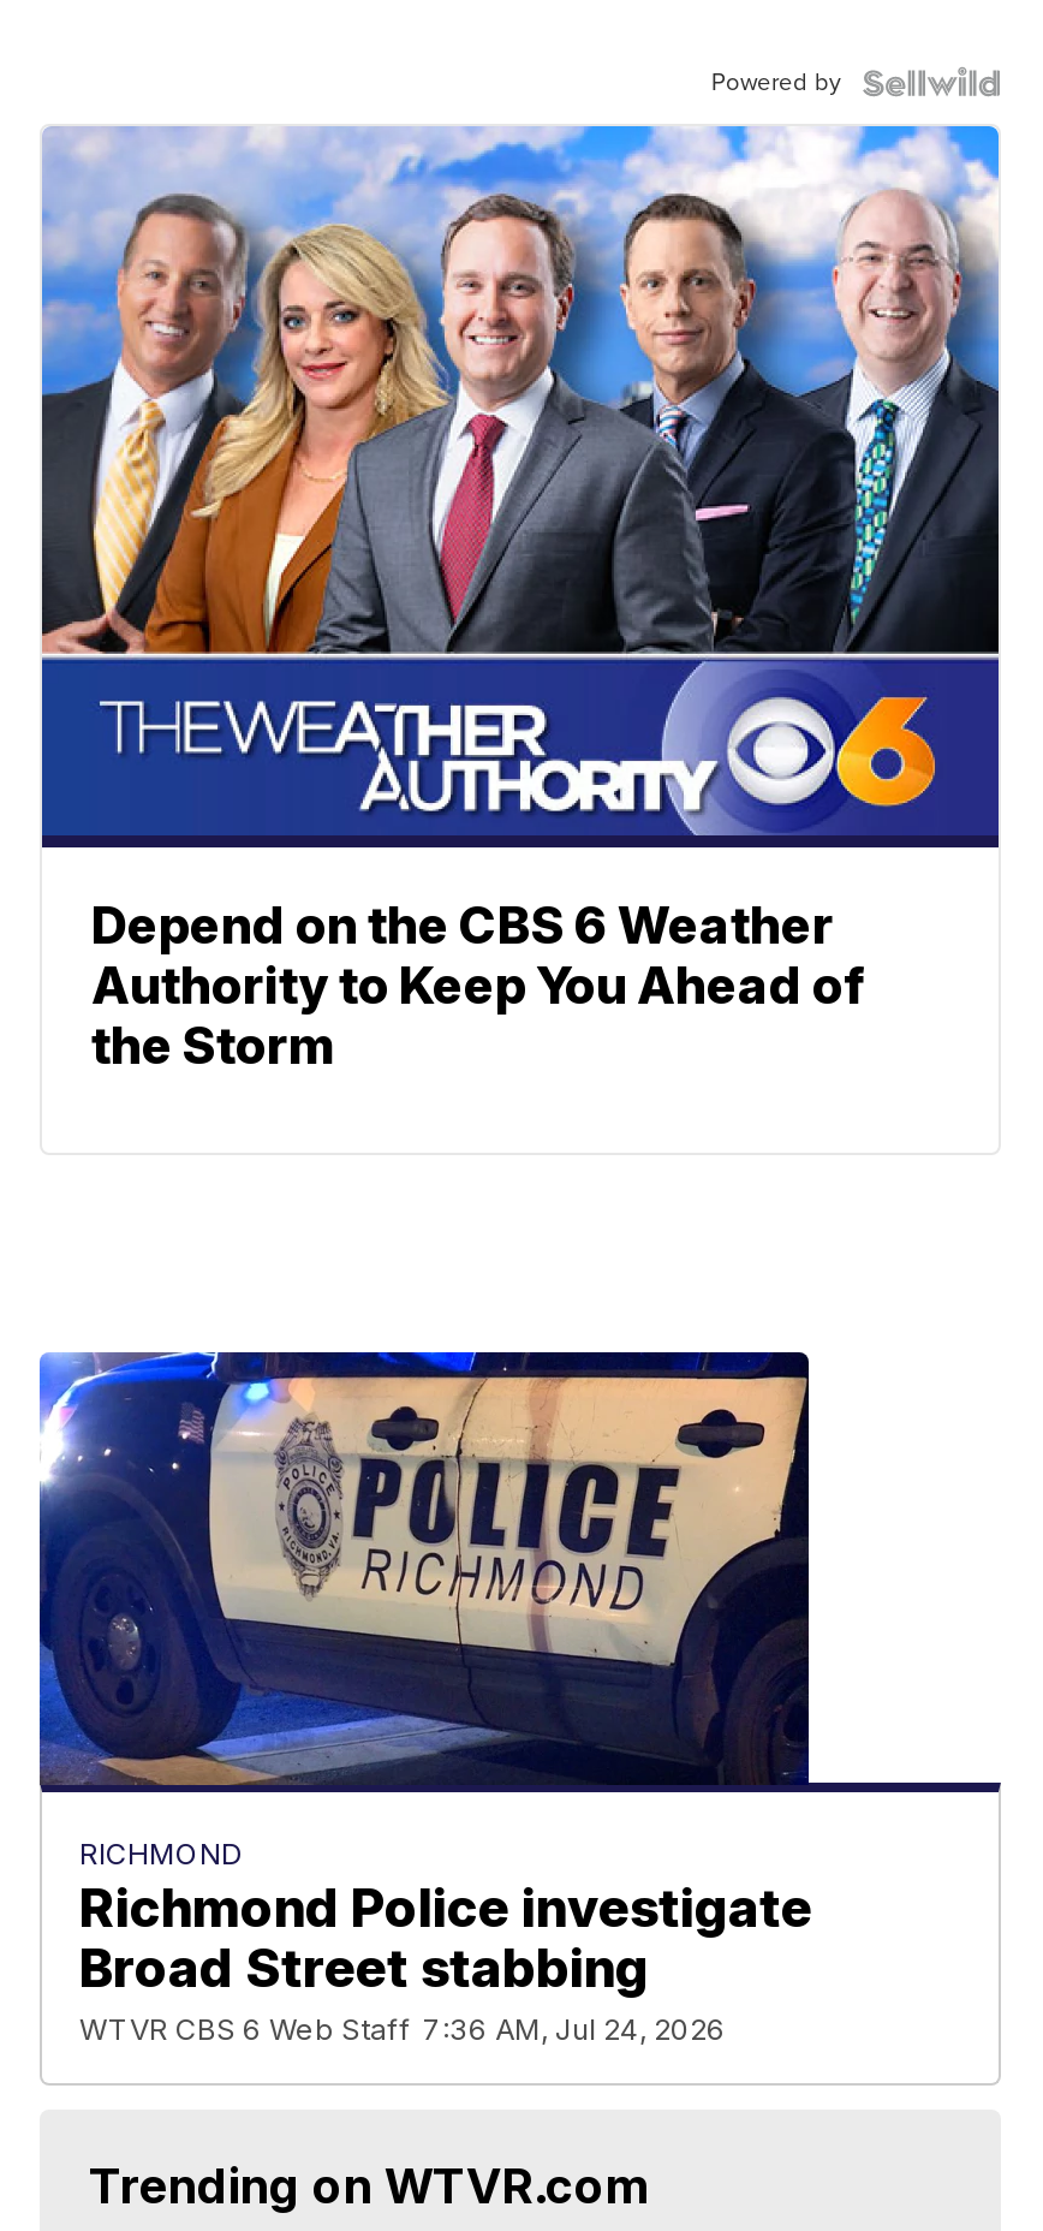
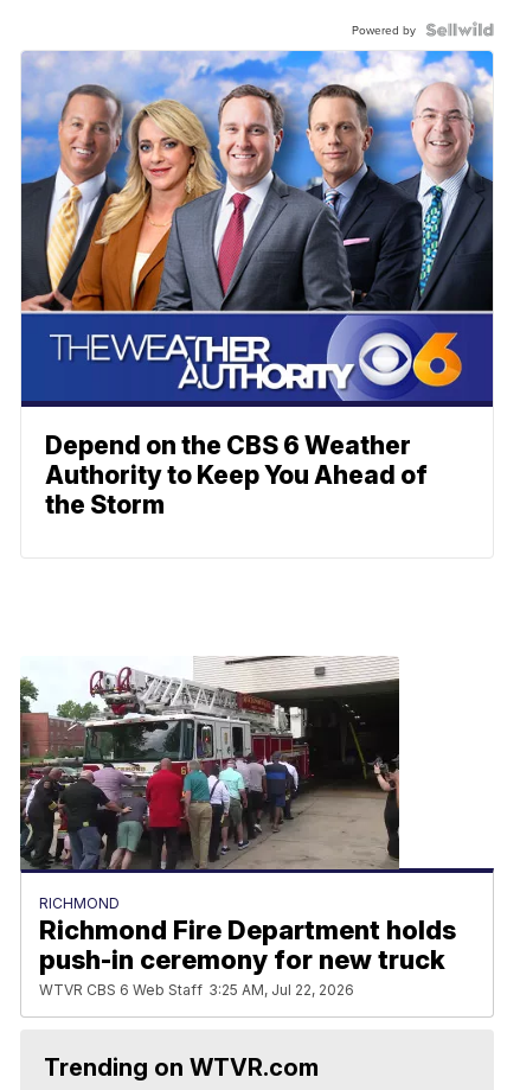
- [image]
- Richmond Police investigate
- Broad Street stabbing
- WTVR CBS 6 Web Staff 7:36 AM, Jul 24, 2026
+ [image]
+ Richmond Fire Department holds
+ push-in ceremony for new truck
+ WTVR CBS 6 Web Staff 3:25 AM, Jul 22, 2026
